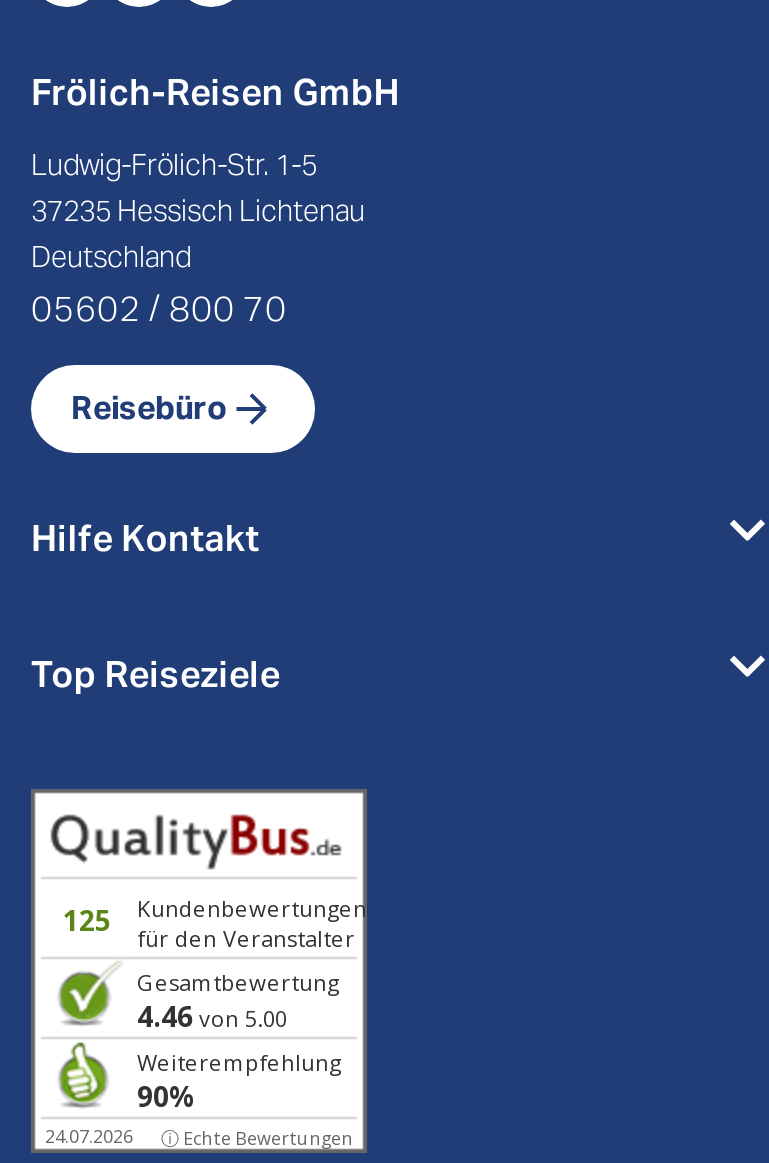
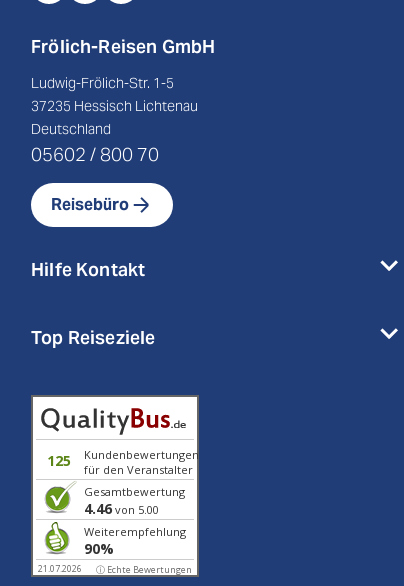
- 24.07.2026
+ 21.07.2026
